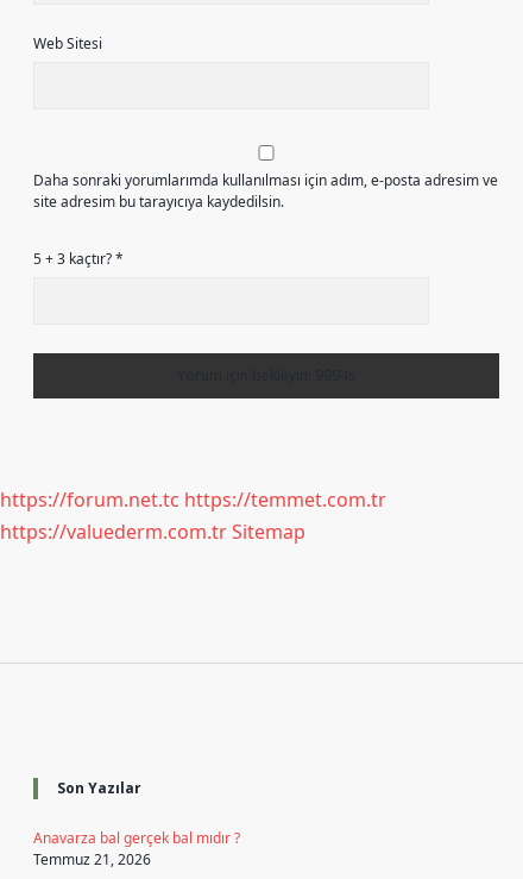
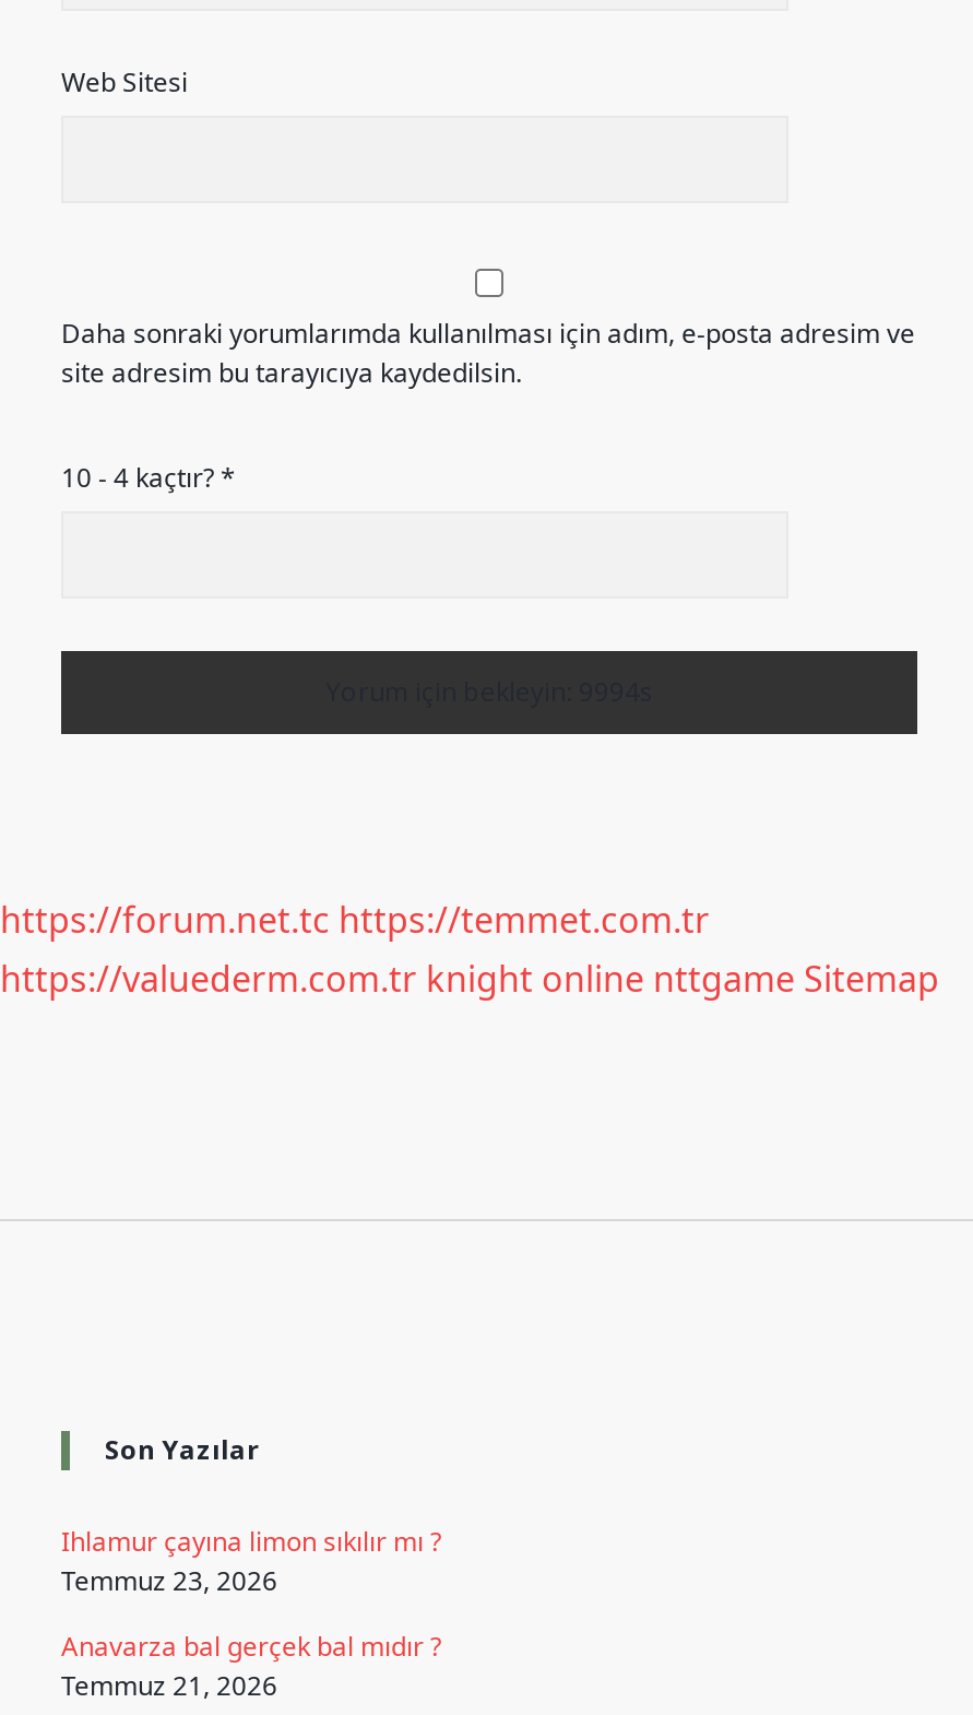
- 5 + 3 kaçtır? *
+ 10 - 4 kaçtır? *

- https://valuederm.com.tr Sitemap
+ https://valuederm.com.tr knight online nttgame Sitemap

+ Ihlamur çayına limon sıkılır mı ?
+ Temmuz 23, 2026
